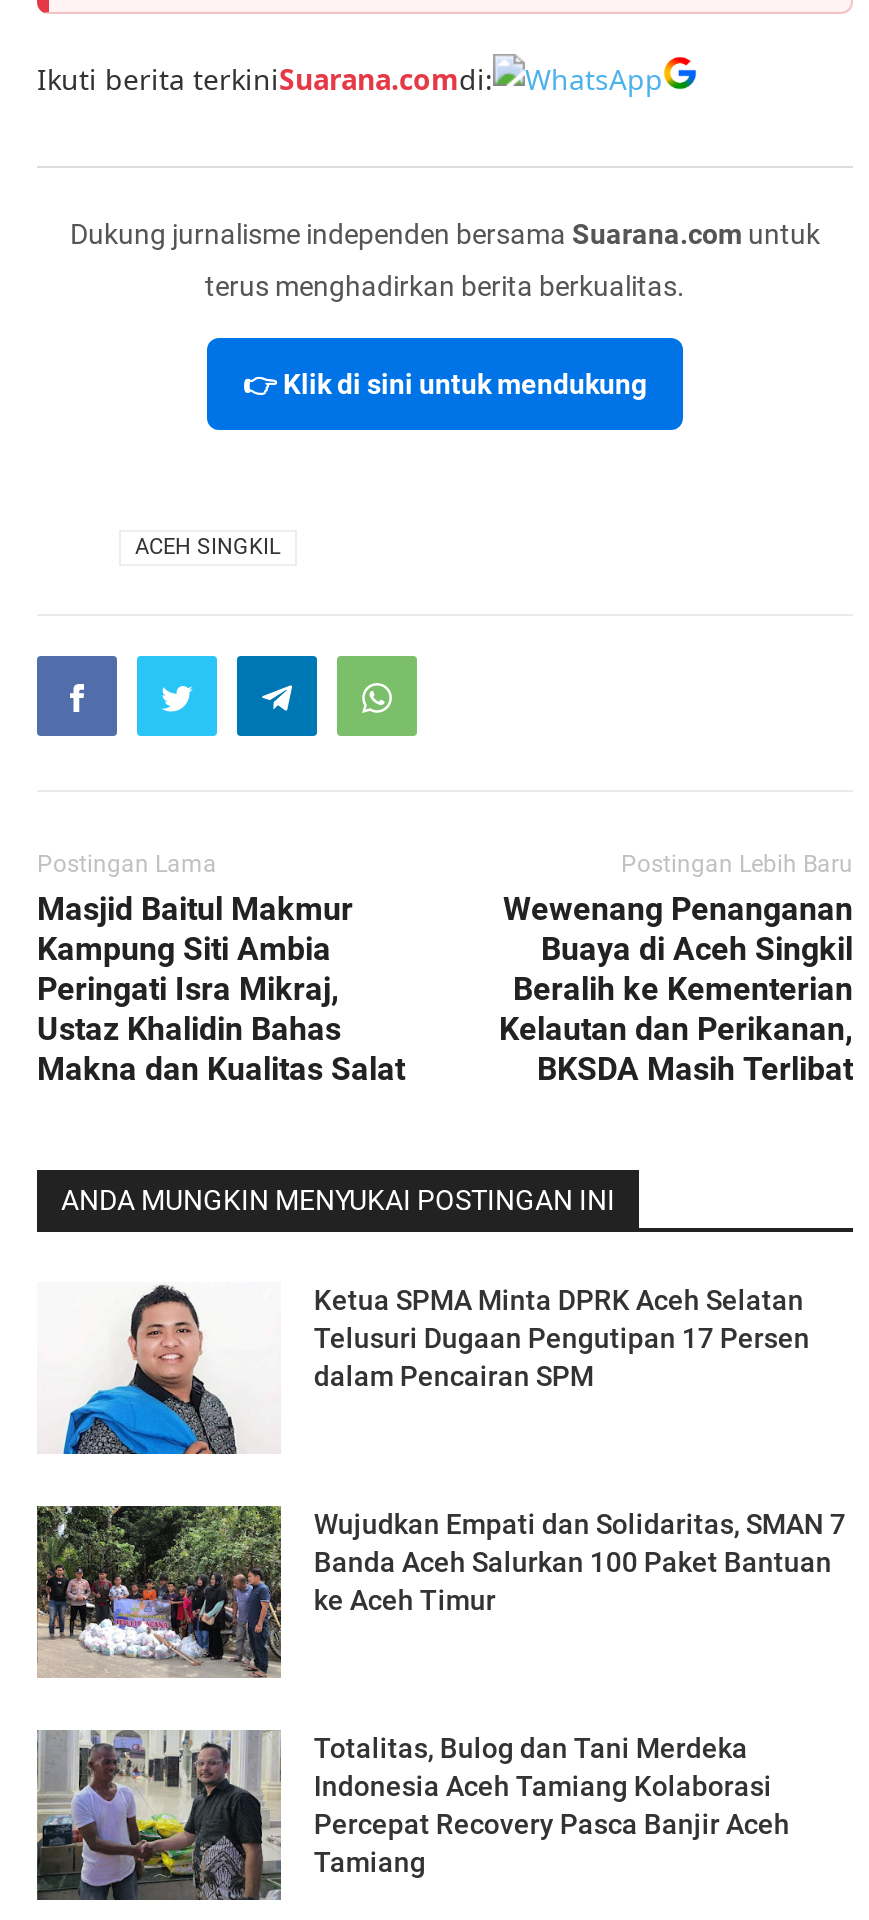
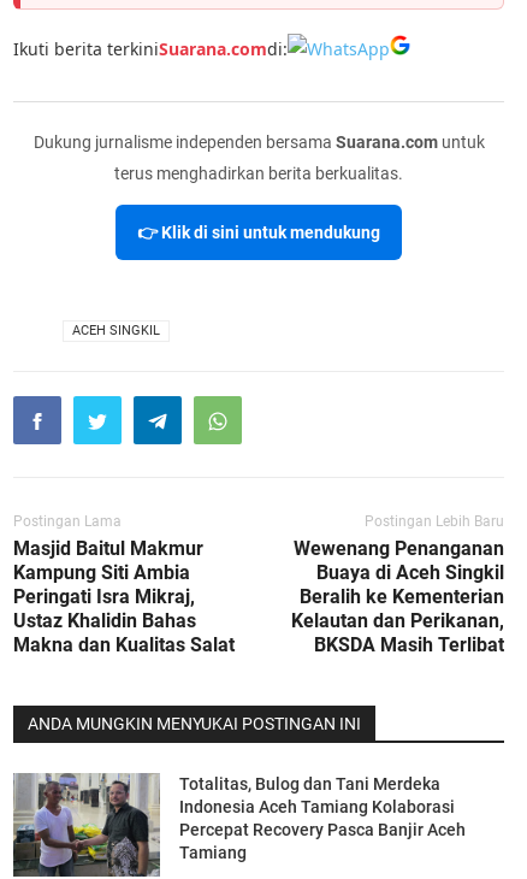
- [image]
- Ketua SPMA Minta DPRK Aceh Selatan
- Telusuri Dugaan Pengutipan 17 Persen
- dalam Pencairan SPM

- [image]
- Wujudkan Empati dan Solidaritas, SMAN 7
- Banda Aceh Salurkan 100 Paket Bantuan
- ke Aceh Timur
